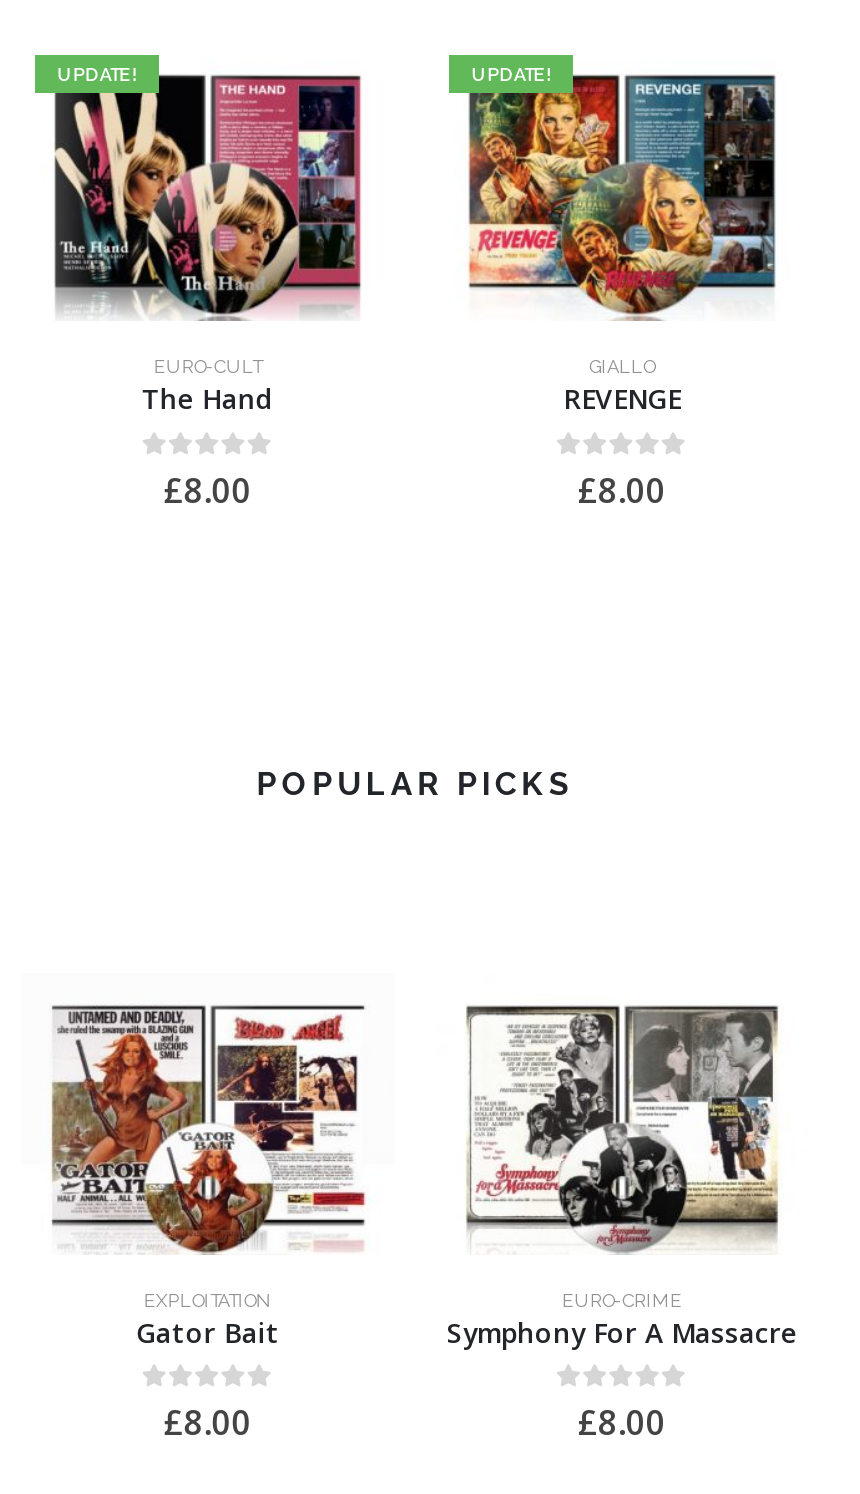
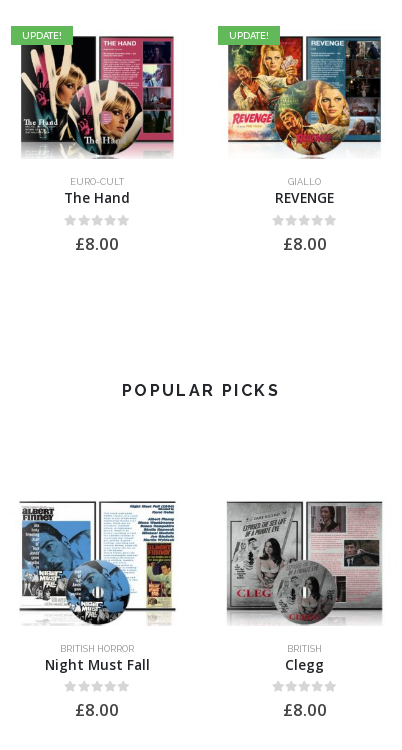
- [image]
- EXPLOITATION
- Gator Bait
+ [image]
+ BRITISH HORROR
+ Night Must Fall

- [image]
- EURO-CRIME
- Symphony For A Massacre
+ [image]
+ BRITISH
+ Clegg
